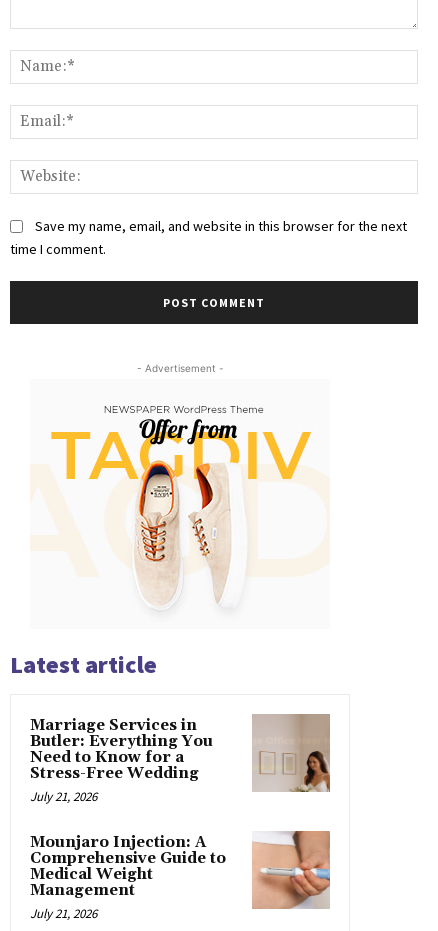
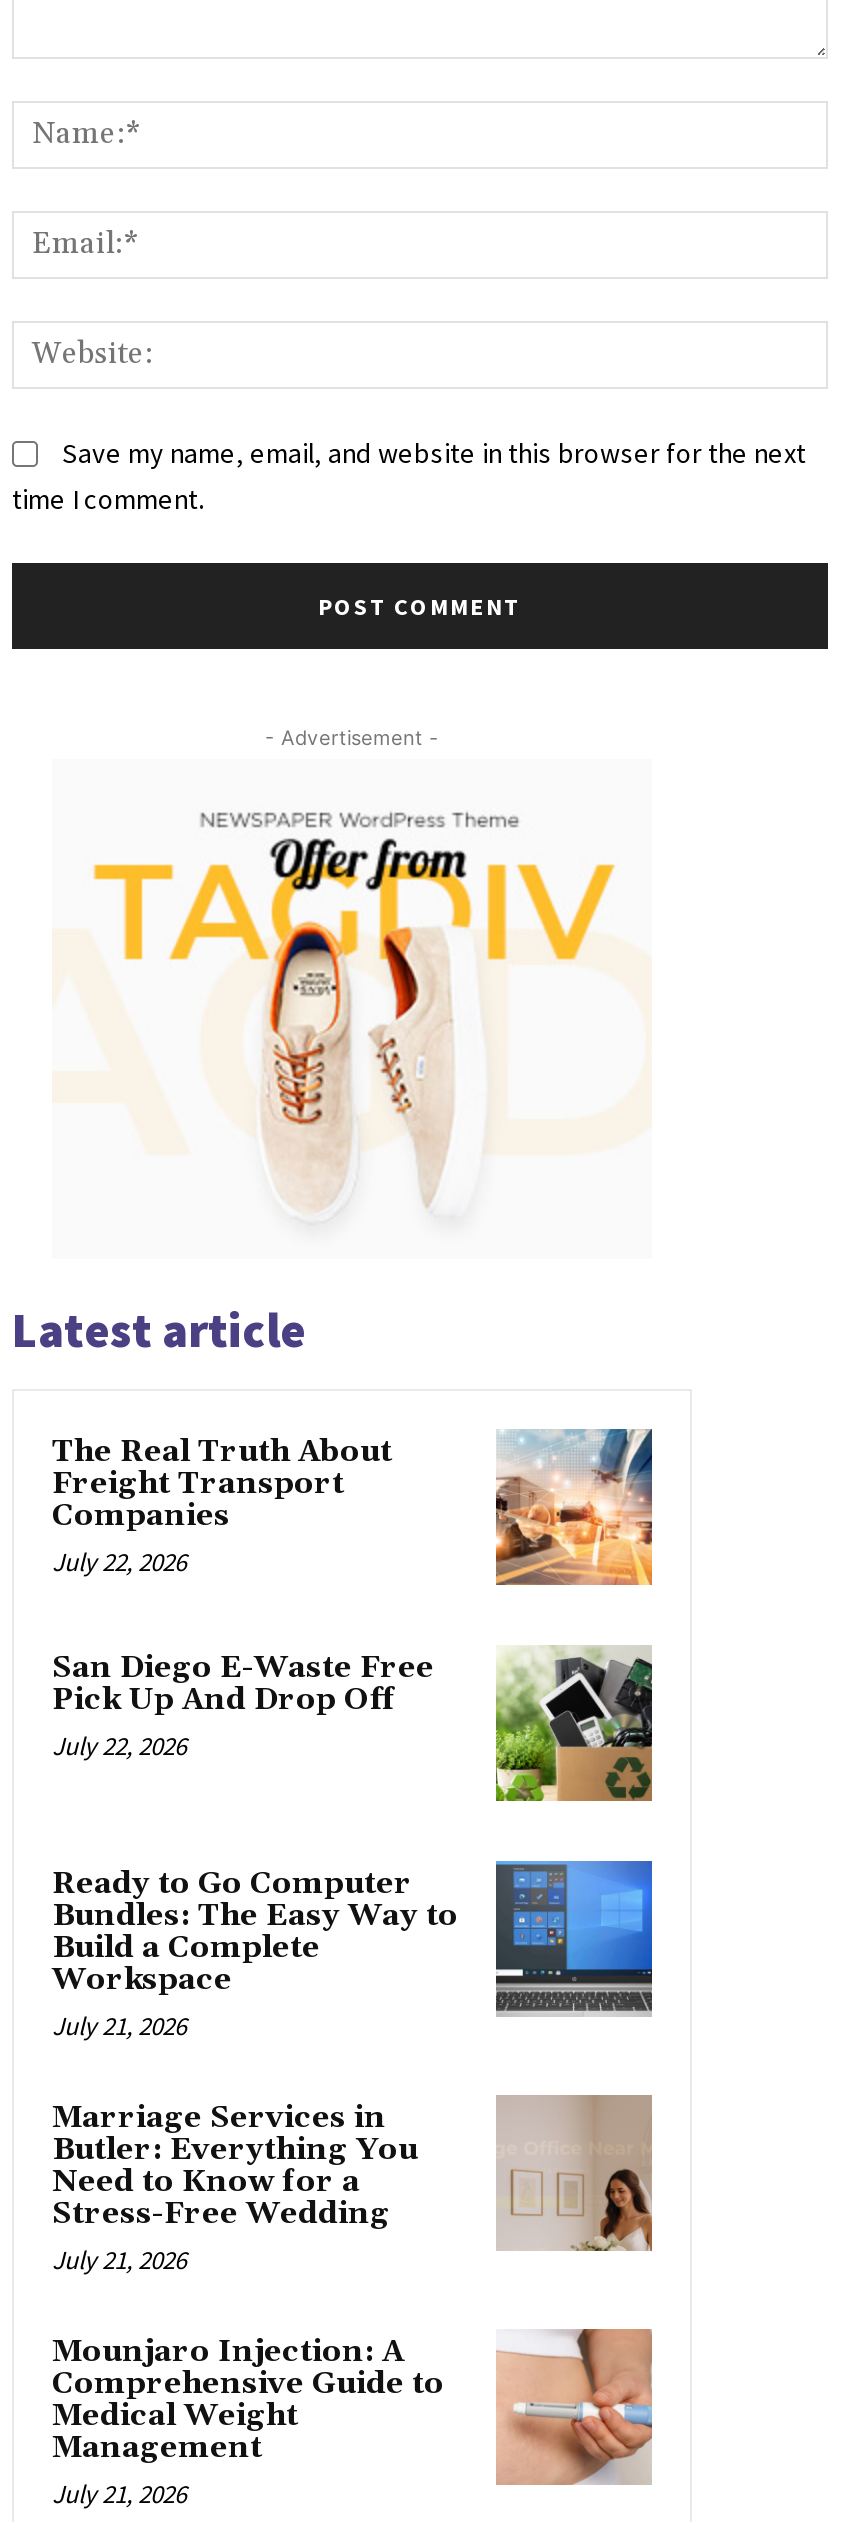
+ [image]
+ The Real Truth About
+ Freight Transport
+ Companies
+ July 22, 2026
+ San Diego E-Waste Free
+ Pick Up And Drop Off
+ July 22, 2026

+ [image]
+ Ready to Go Computer
+ Bundles: The Easy Way to
+ Build a Complete
+ Workspace
+ July 21, 2026

+ [image]
